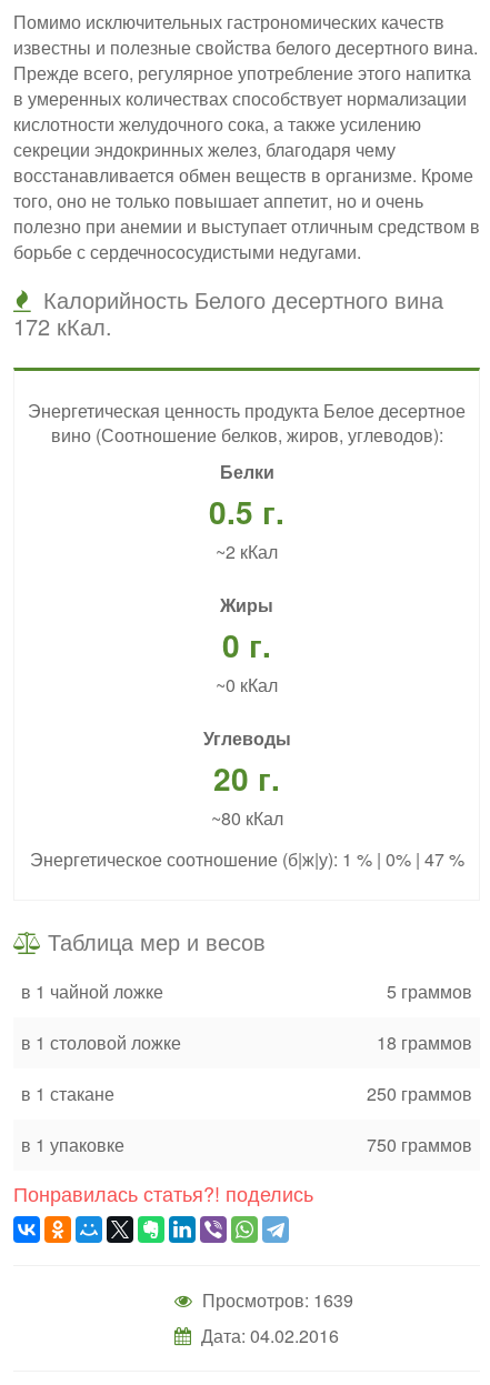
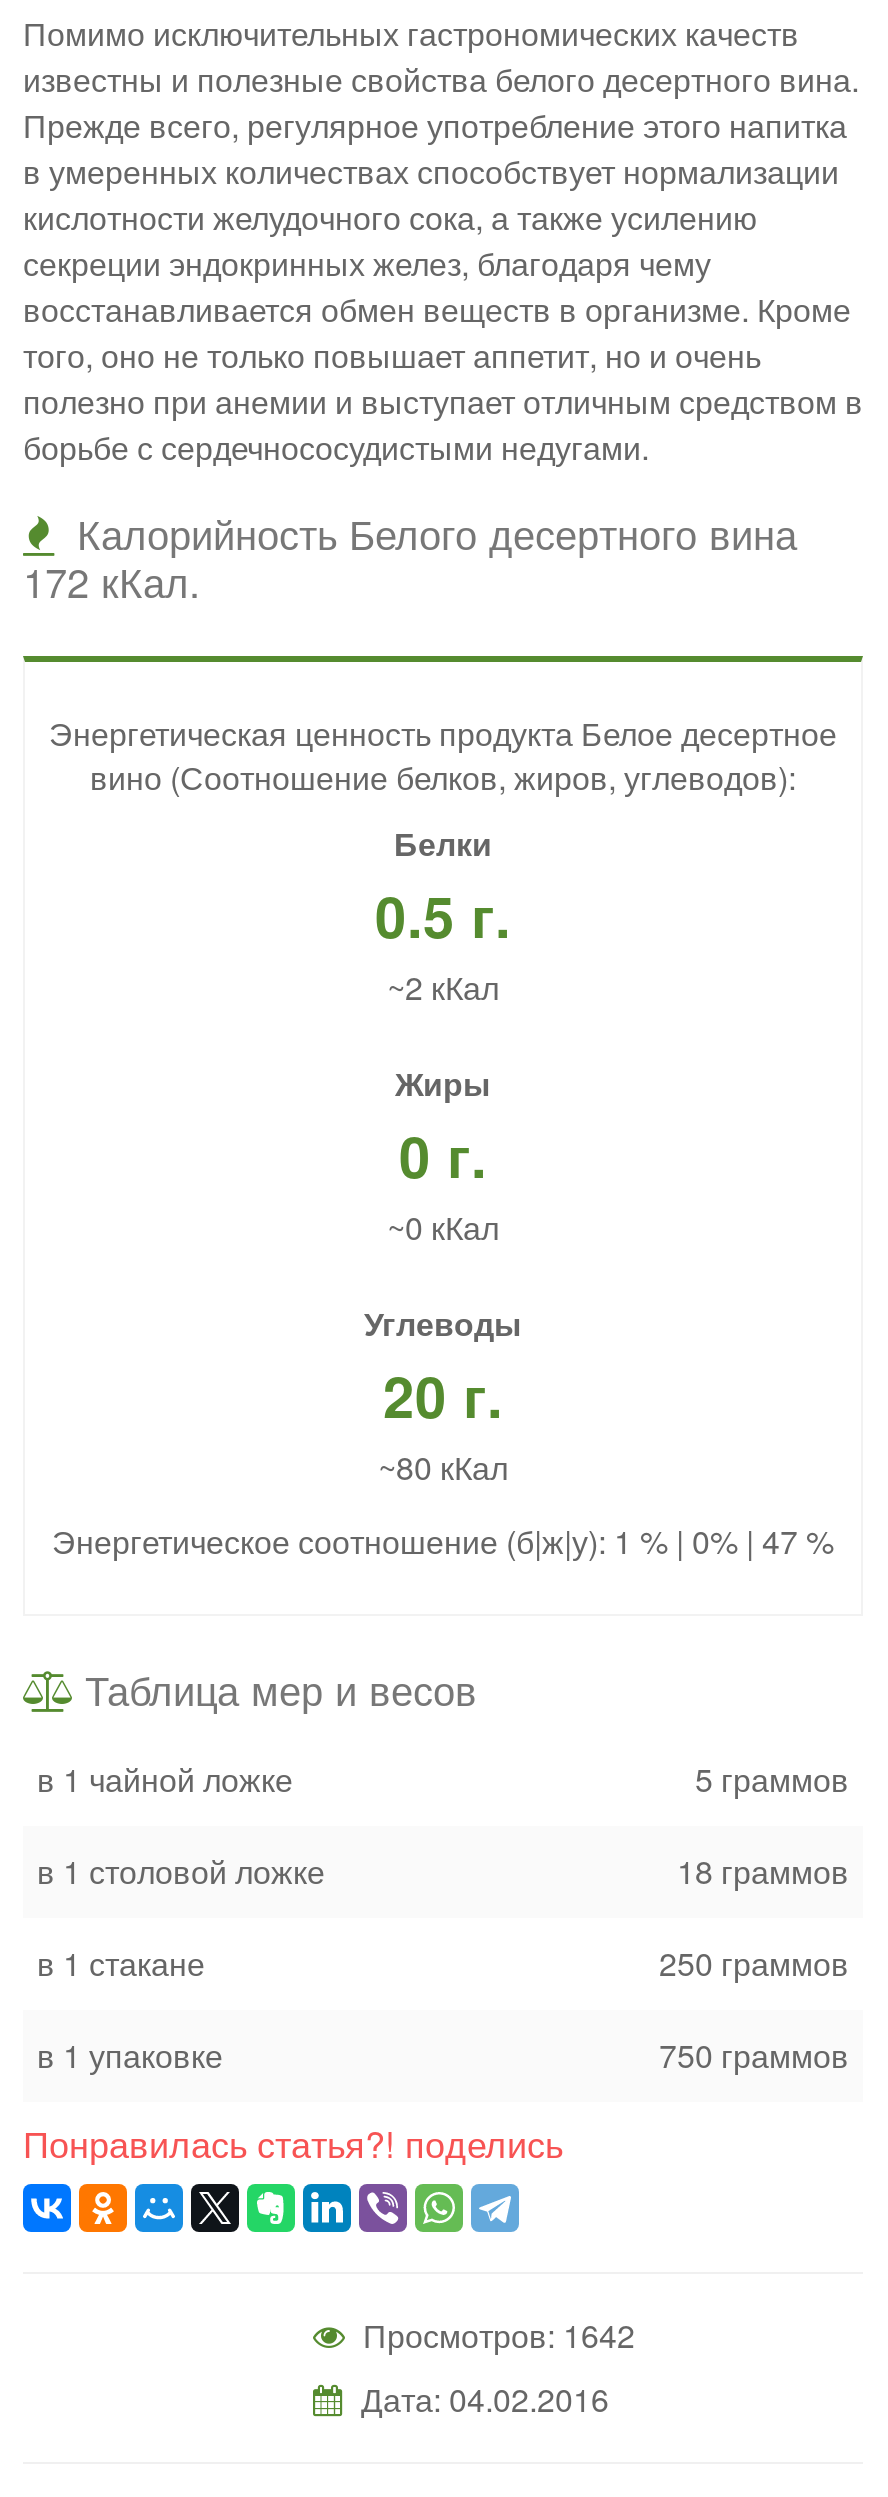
- Просмотров: 1639
+ Просмотров: 1642
